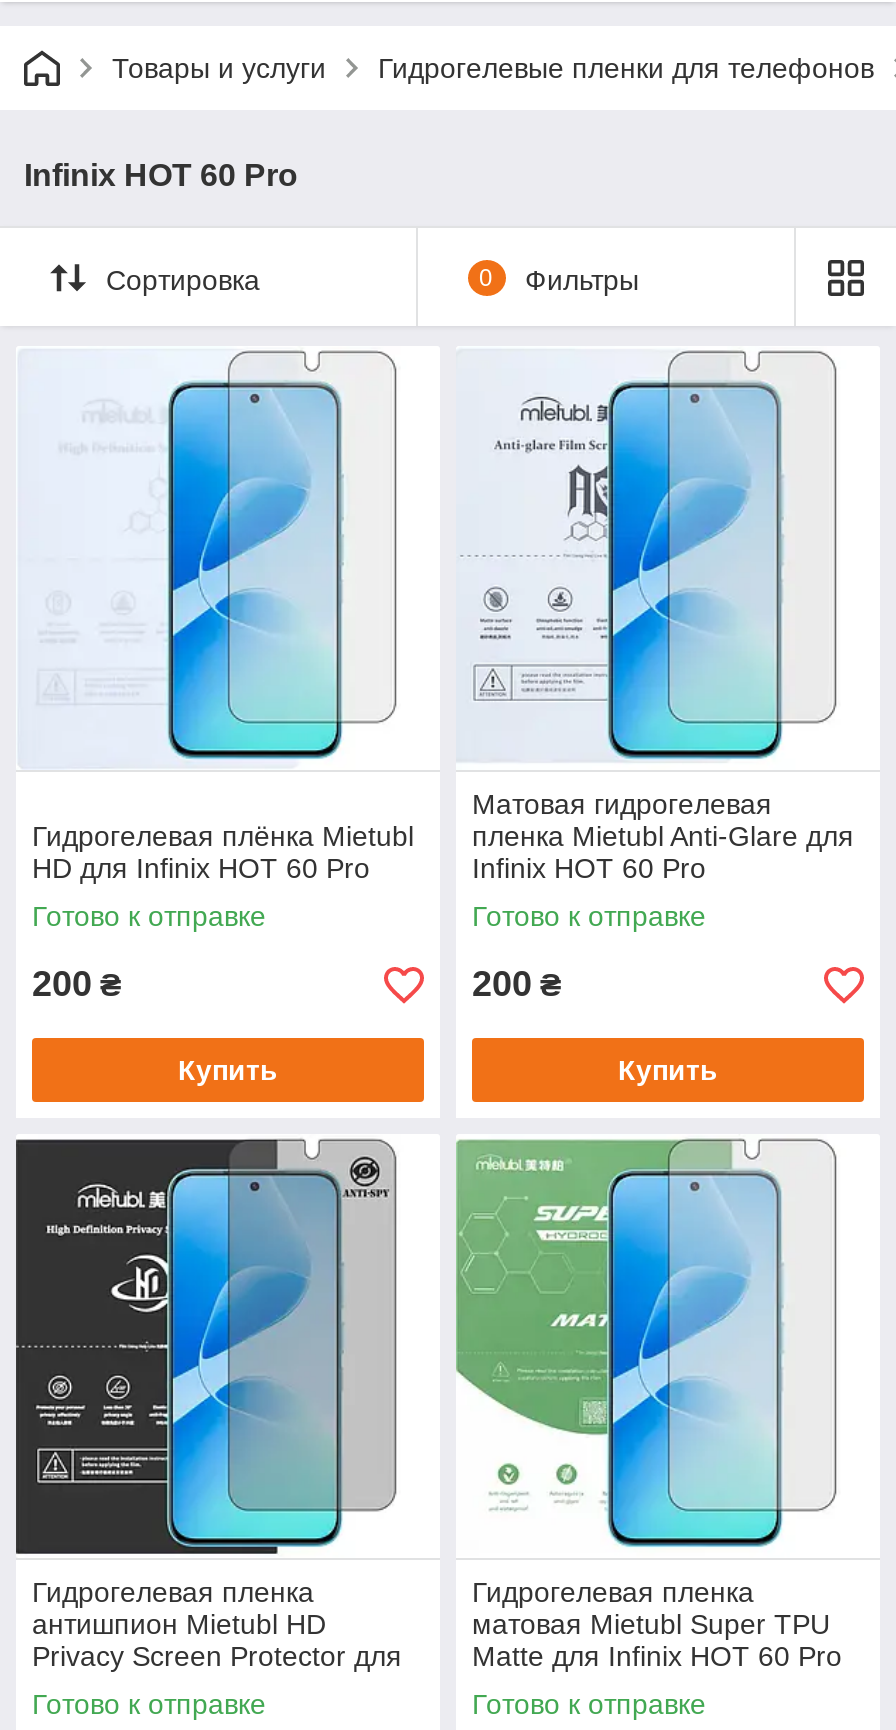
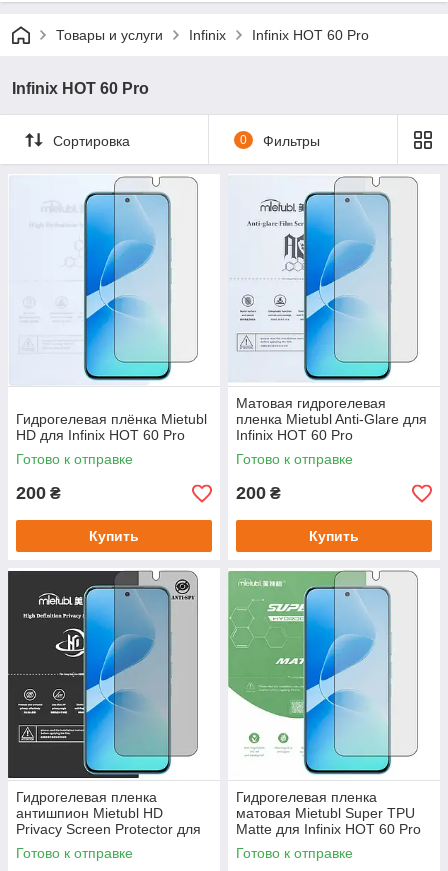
- Гидрогелевые пленки для телефонов
+ Infinix
+ Infinix HOT 60 Pro
